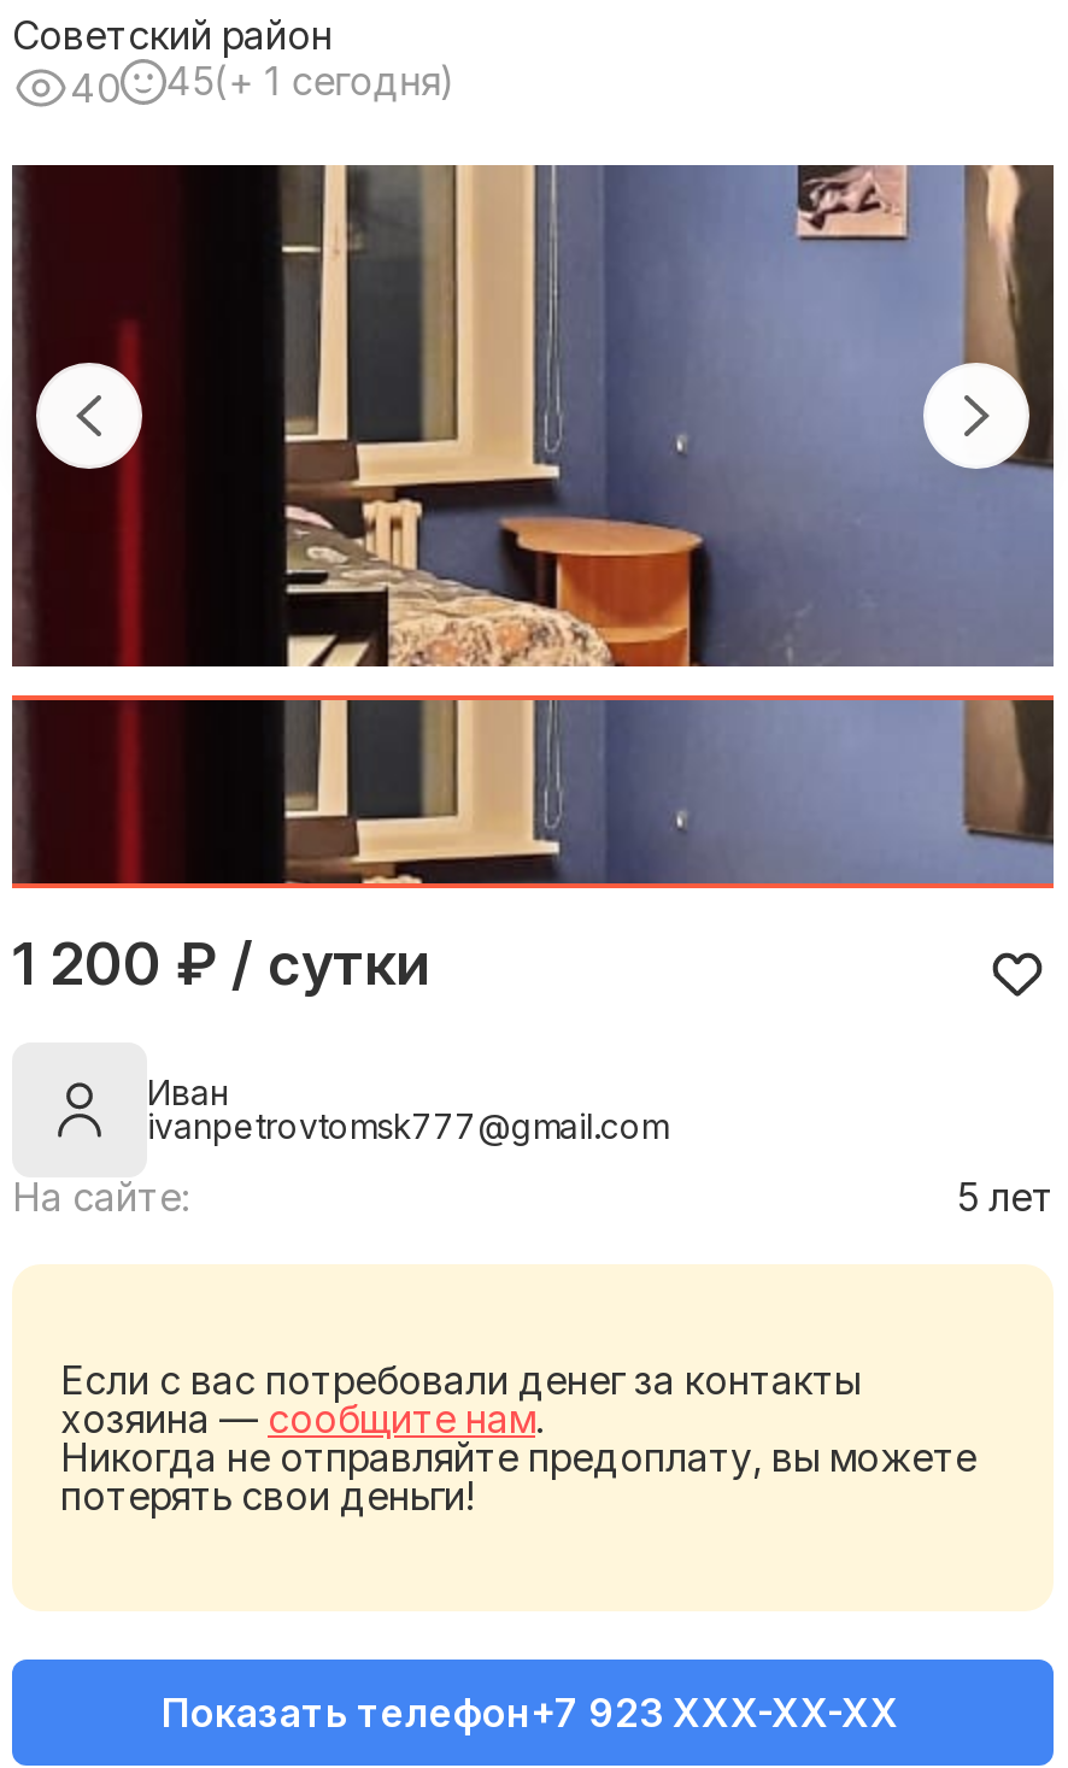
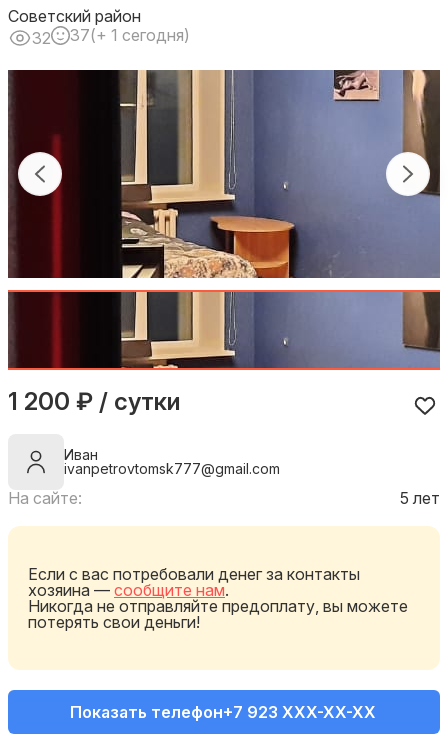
- 40
+ 32

- 45(+ 1 сегодня)
+ 37(+ 1 сегодня)
